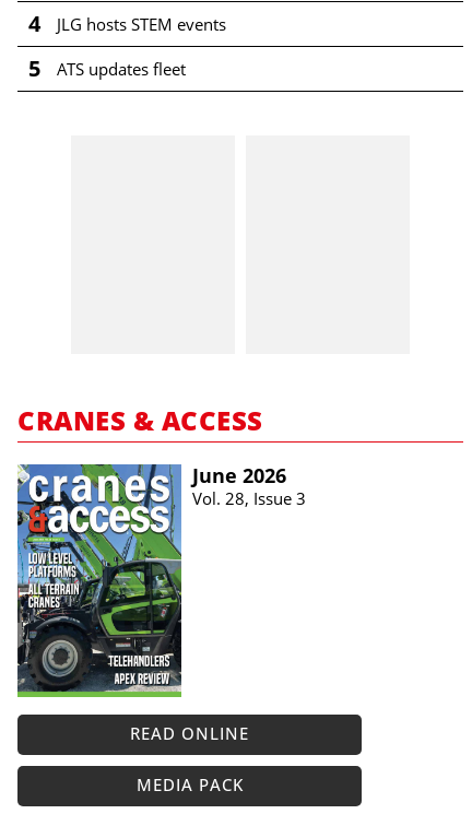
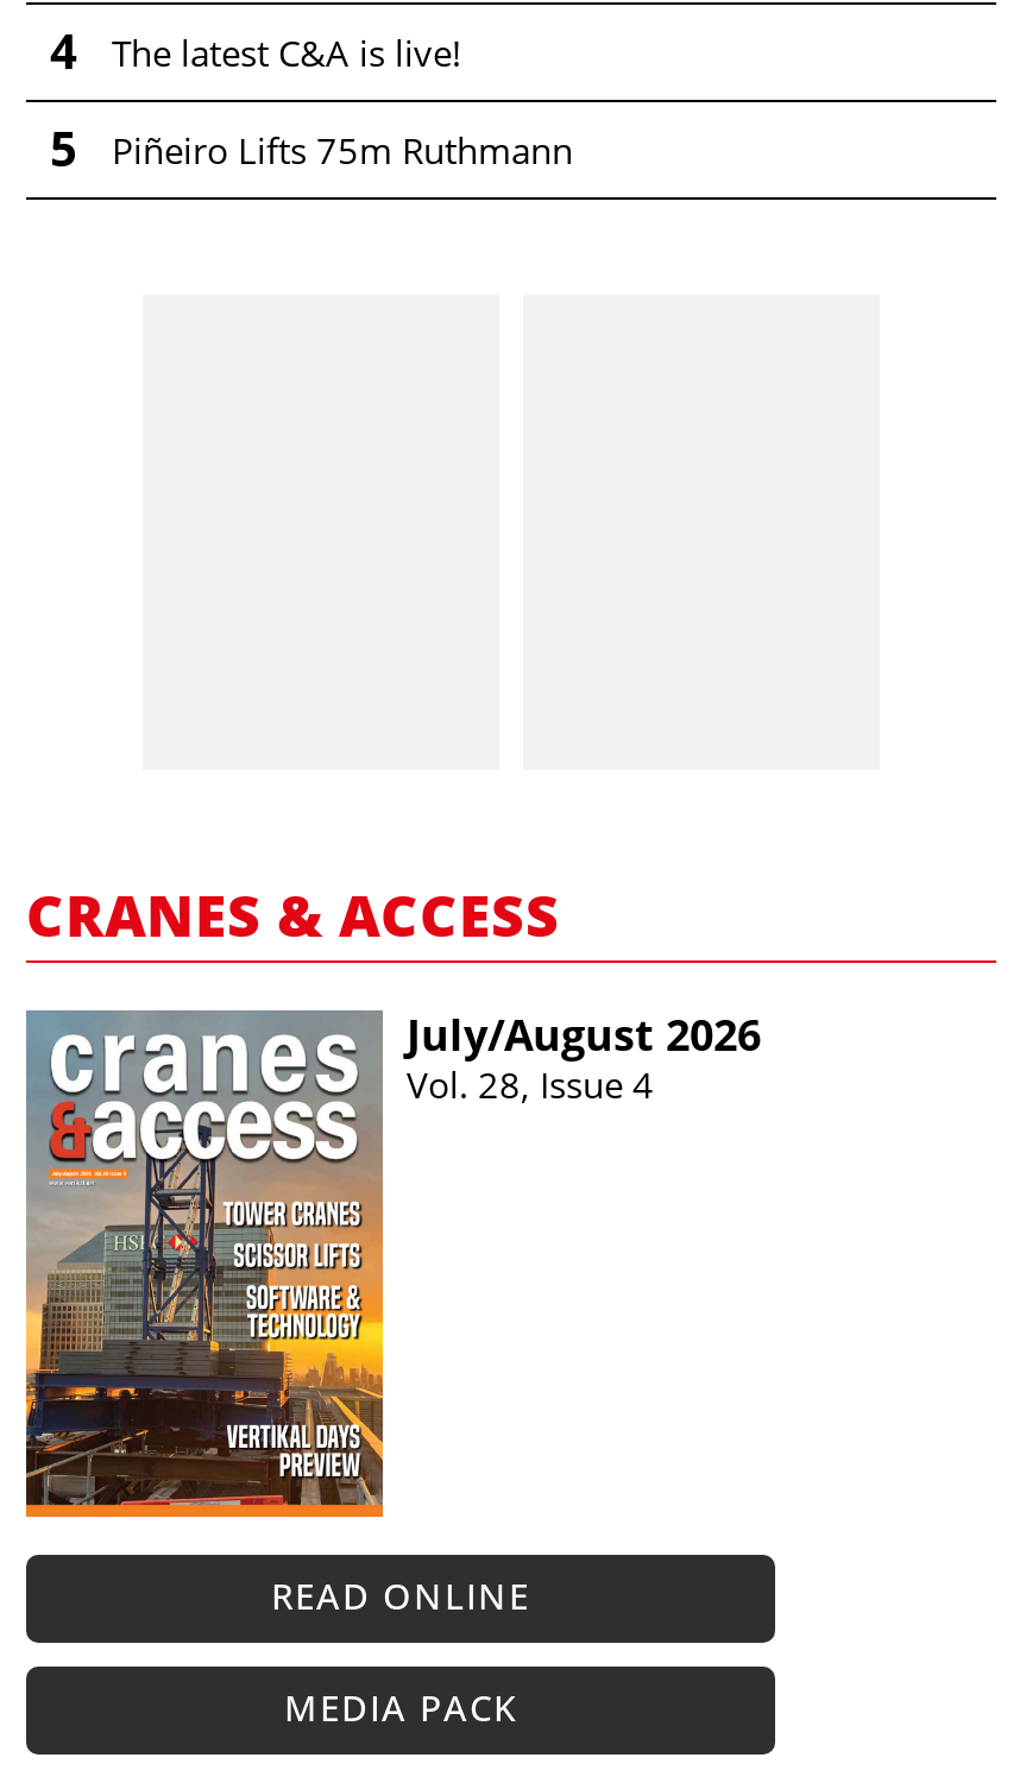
- JLG hosts STEM events
+ The latest C&A is live!

- ATS updates fleet
+ Piñeiro Lifts 75m Ruthmann

- [image]
- June 2026
- Vol. 28, Issue 3
+ [image]
+ July/August 2026
+ Vol. 28, Issue 4
